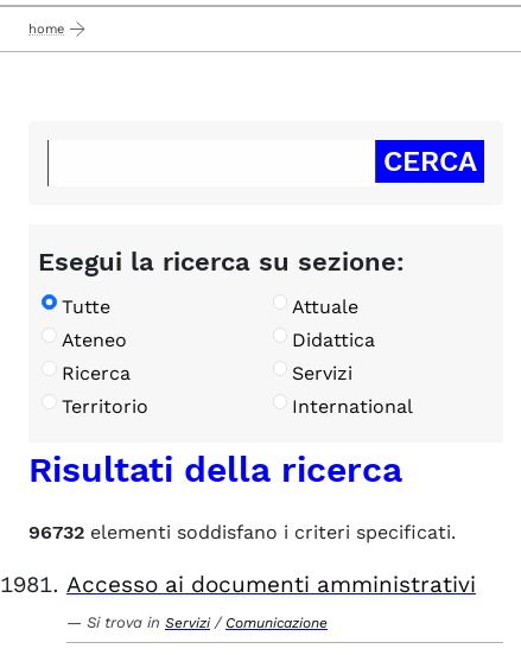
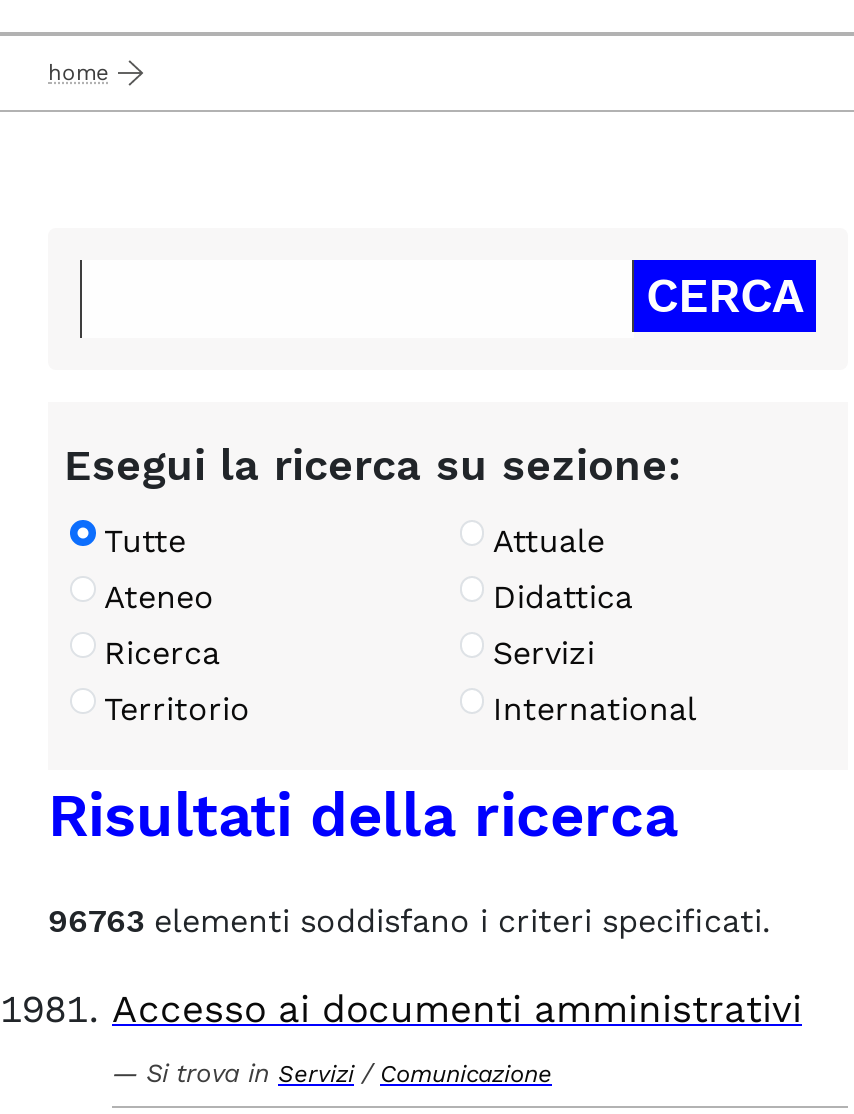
- 96732 elementi soddisfano i criteri specificati.
+ 96763 elementi soddisfano i criteri specificati.
